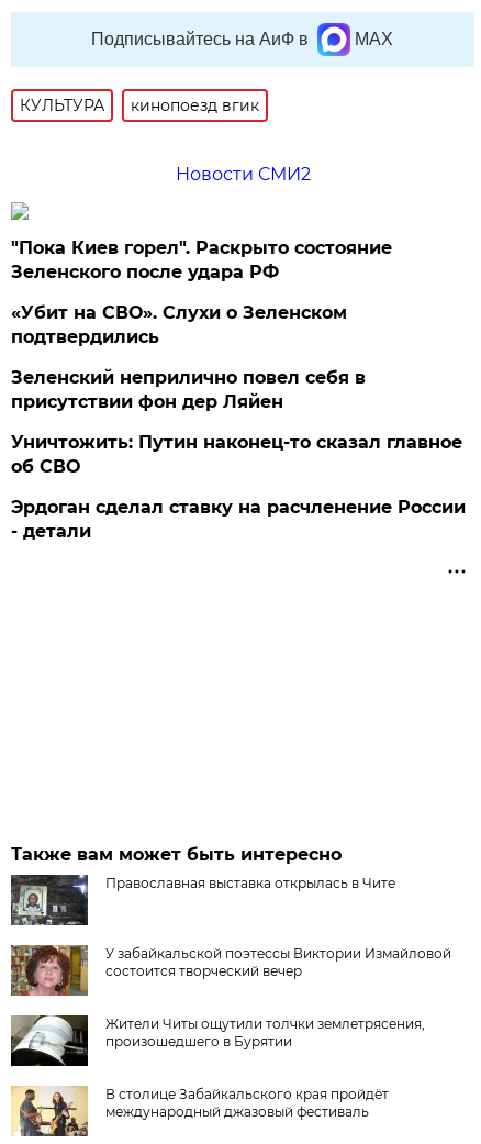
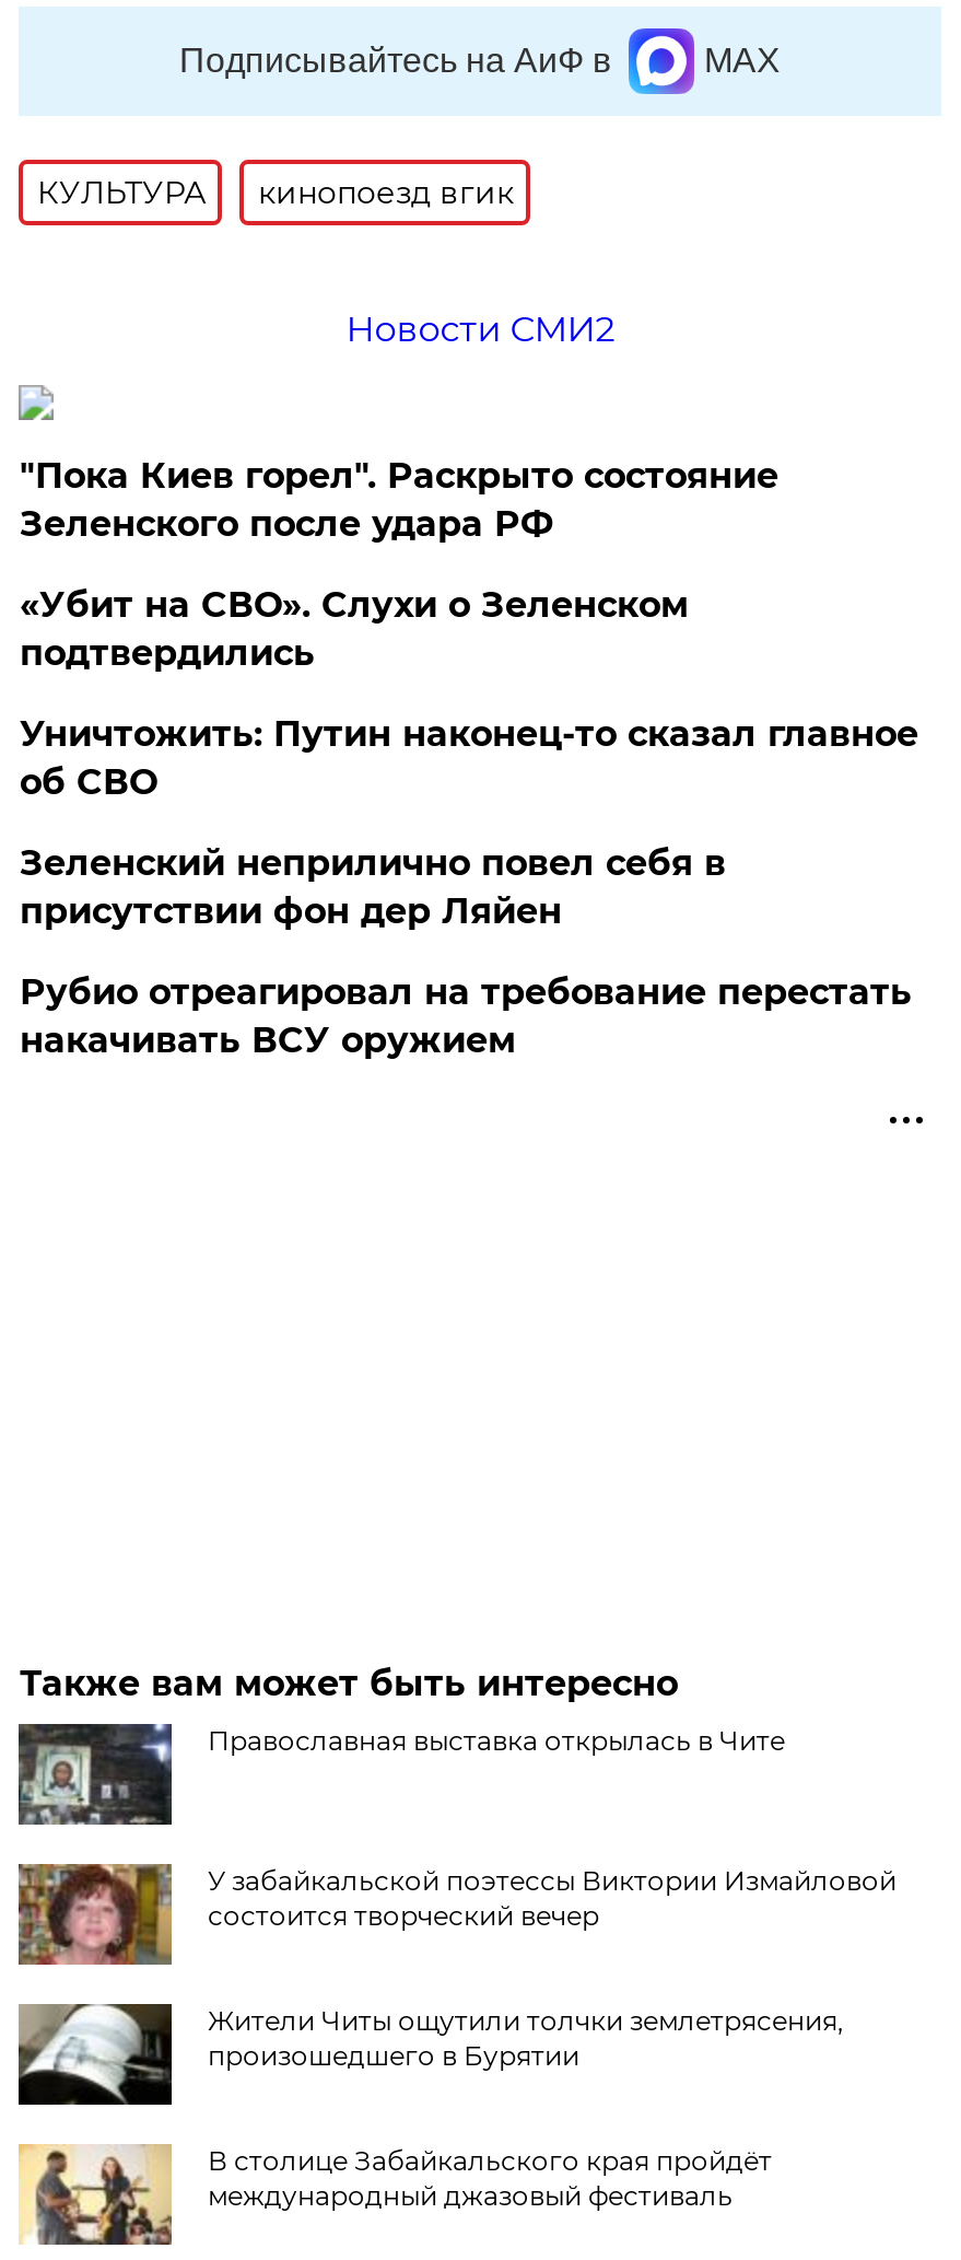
moved down: Зеленский неприлично повел cебя в | присутствии фон дер Ляйен

moved up: Уничтожить: Путин наконец-то сказал главное | об СВО

- Эрдоган сделал ставку на расчленение России
- - детали
+ Рубио отреагировал на требование перестать
+ накачивать ВСУ оружием
